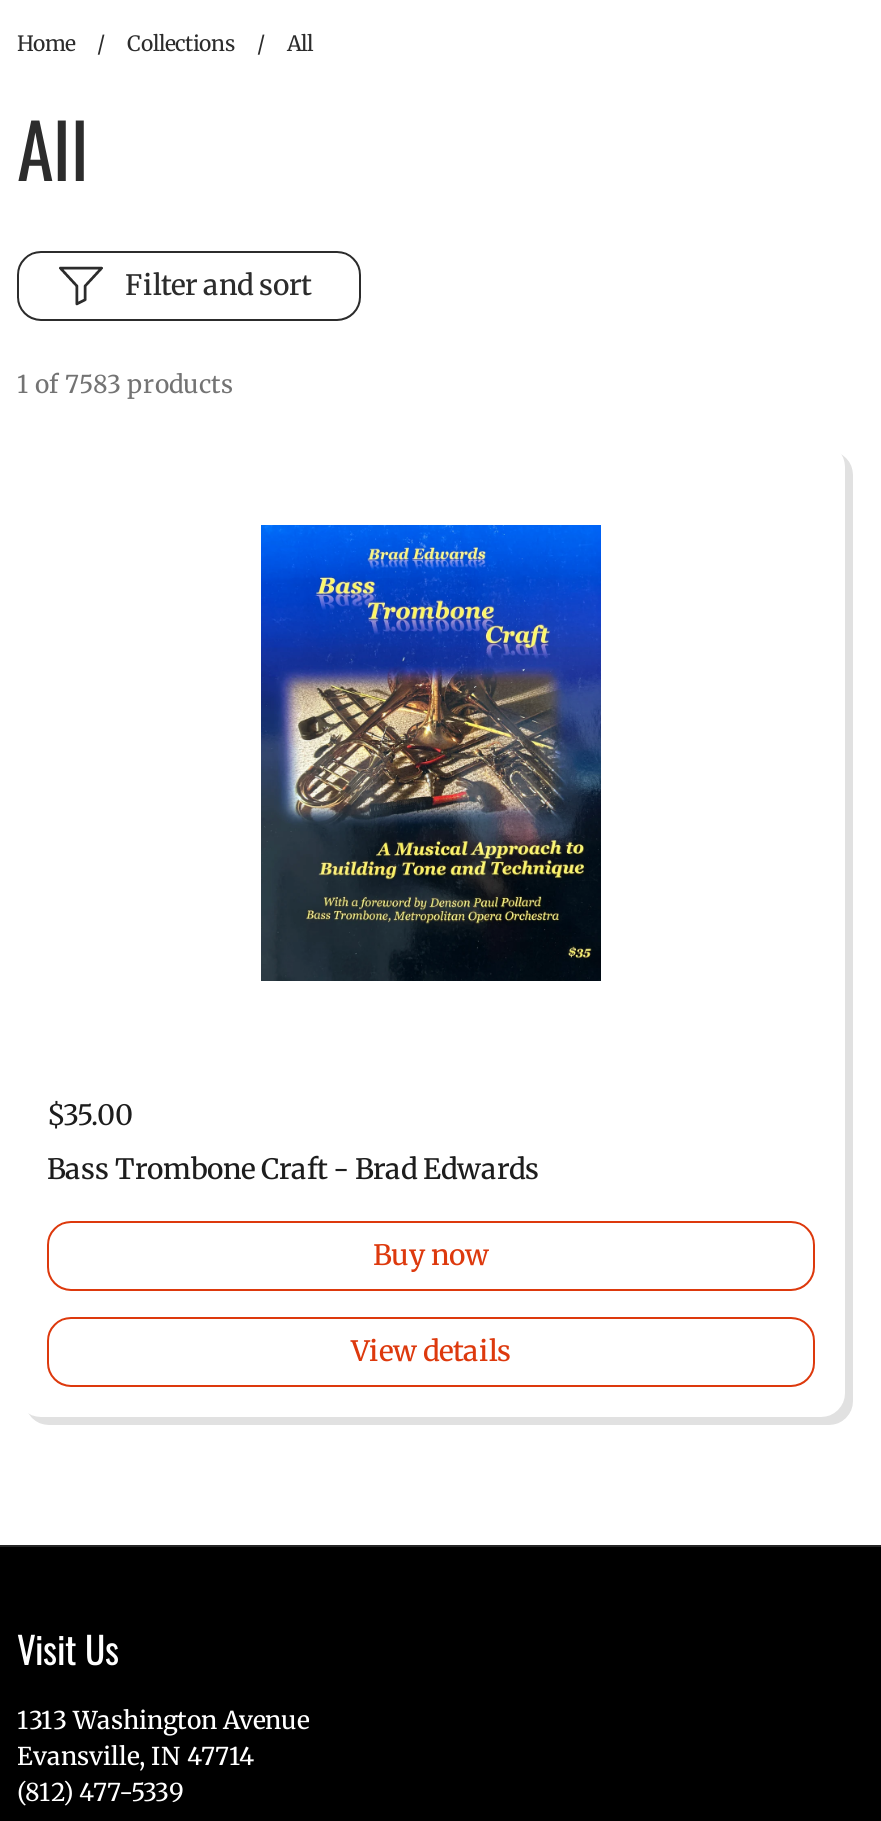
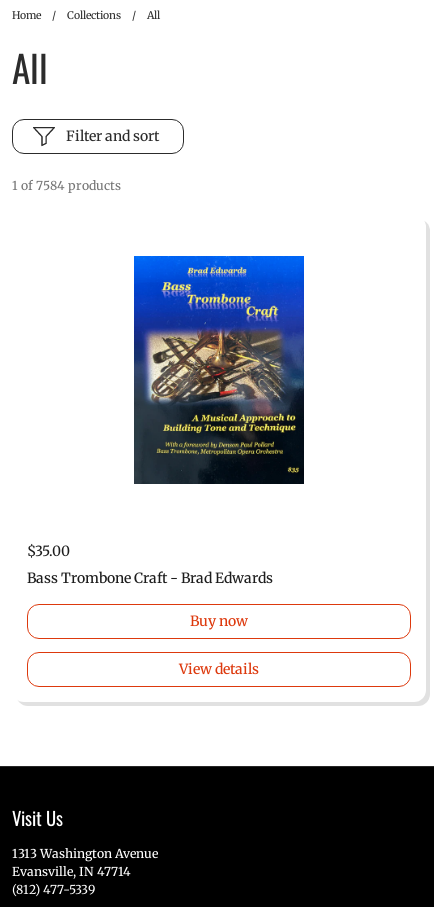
- 1 of 7583 products
+ 1 of 7584 products
